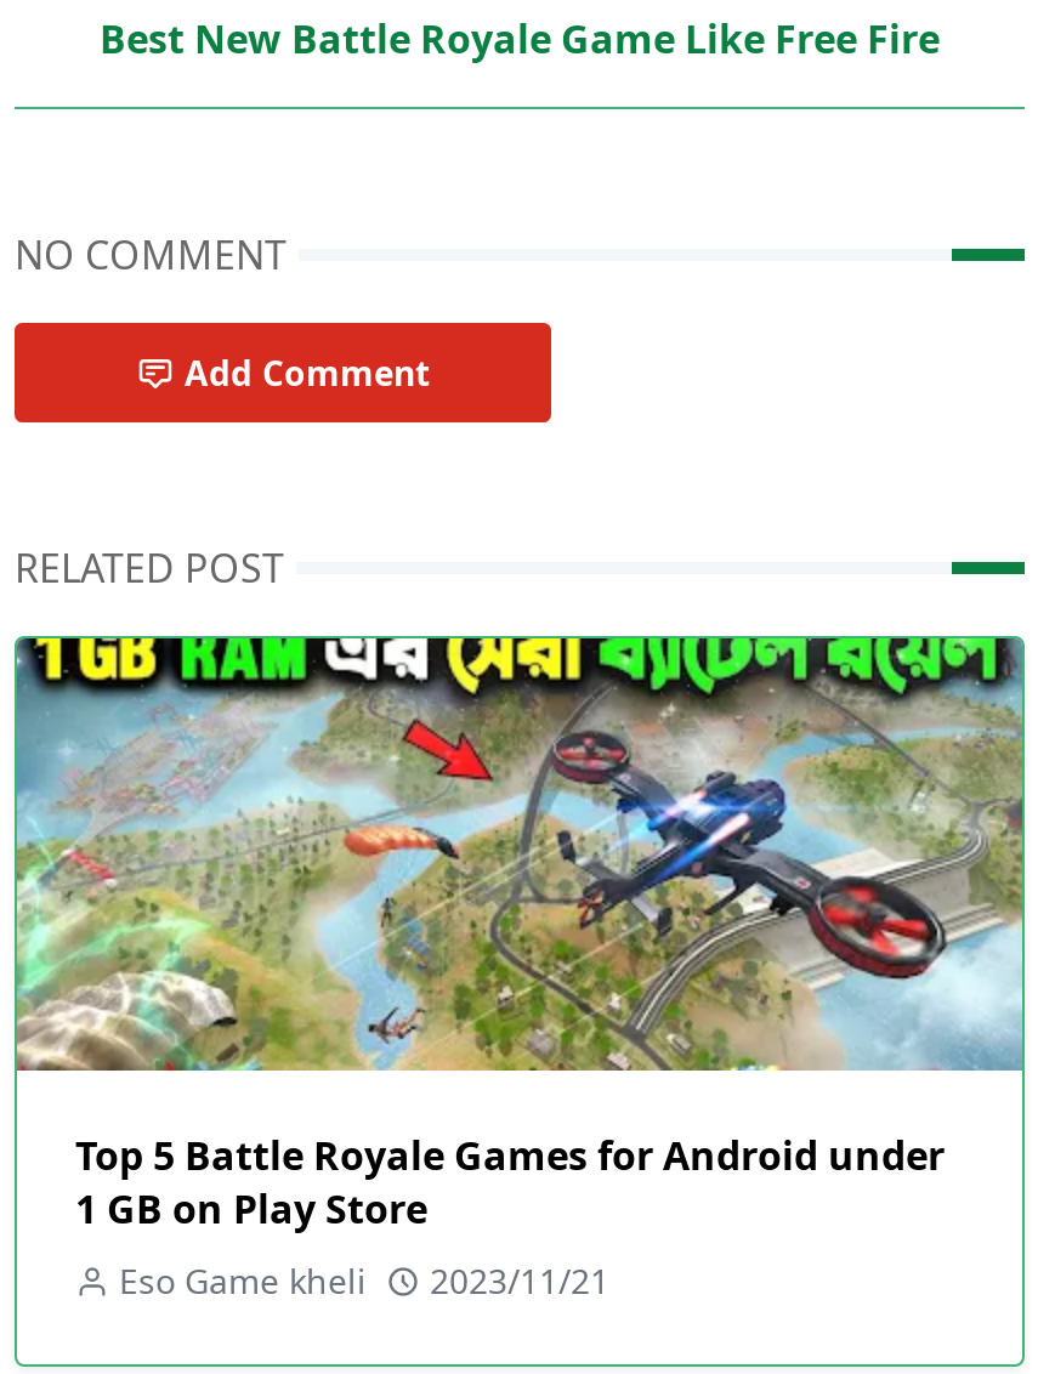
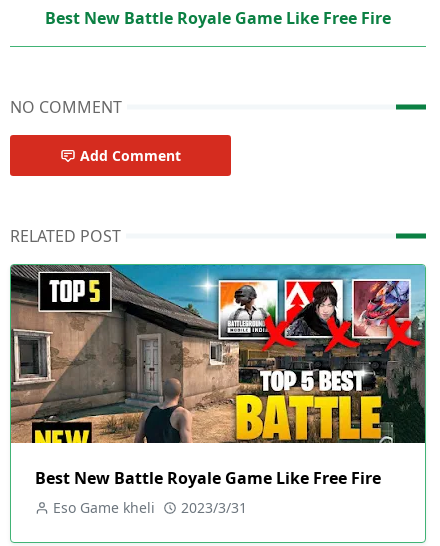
- [image]
- Top 5 Battle Royale Games for Android under
- 1 GB on Play Store
+ [image]
+ Best New Battle Royale Game Like Free Fire

- Eso Game kheli 2023/11/21
+ Eso Game kheli 2023/3/31
